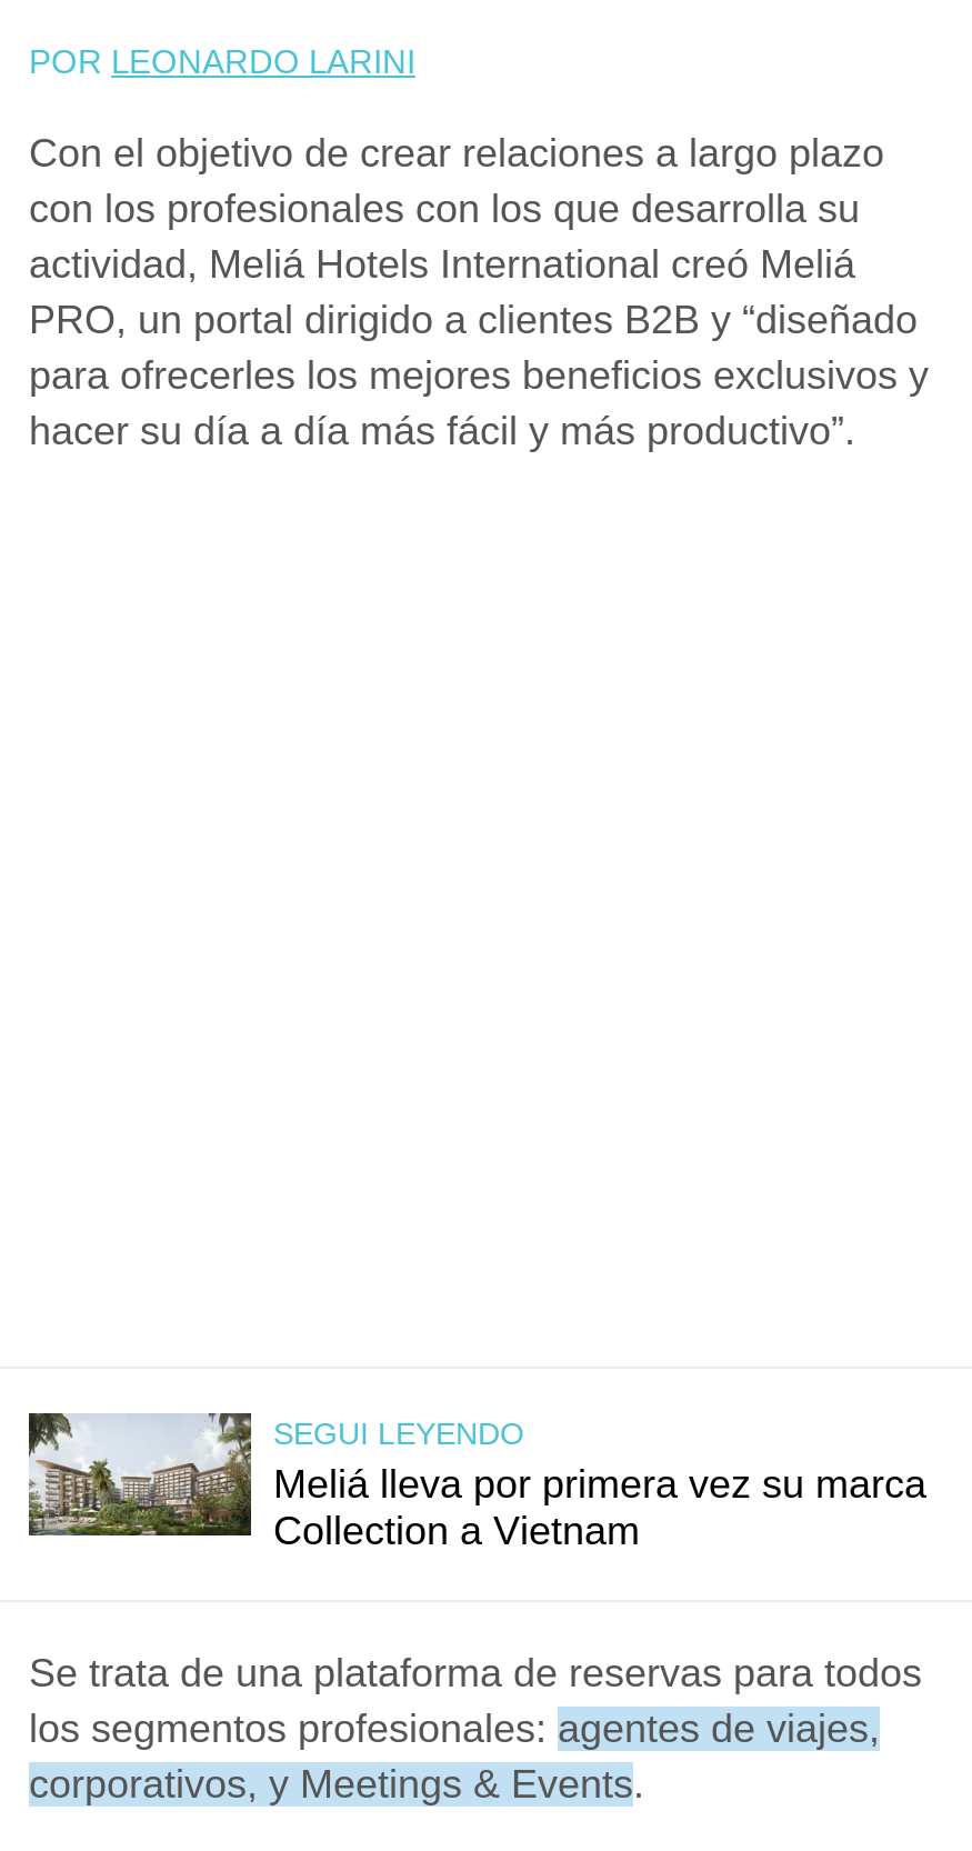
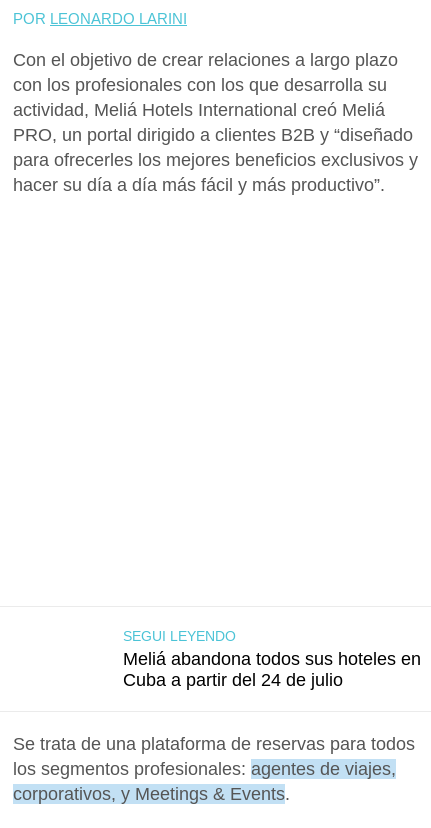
- [image]

- Meliá lleva por primera vez su marca
- Collection a Vietnam
+ Meliá abandona todos sus hoteles en
+ Cuba a partir del 24 de julio
